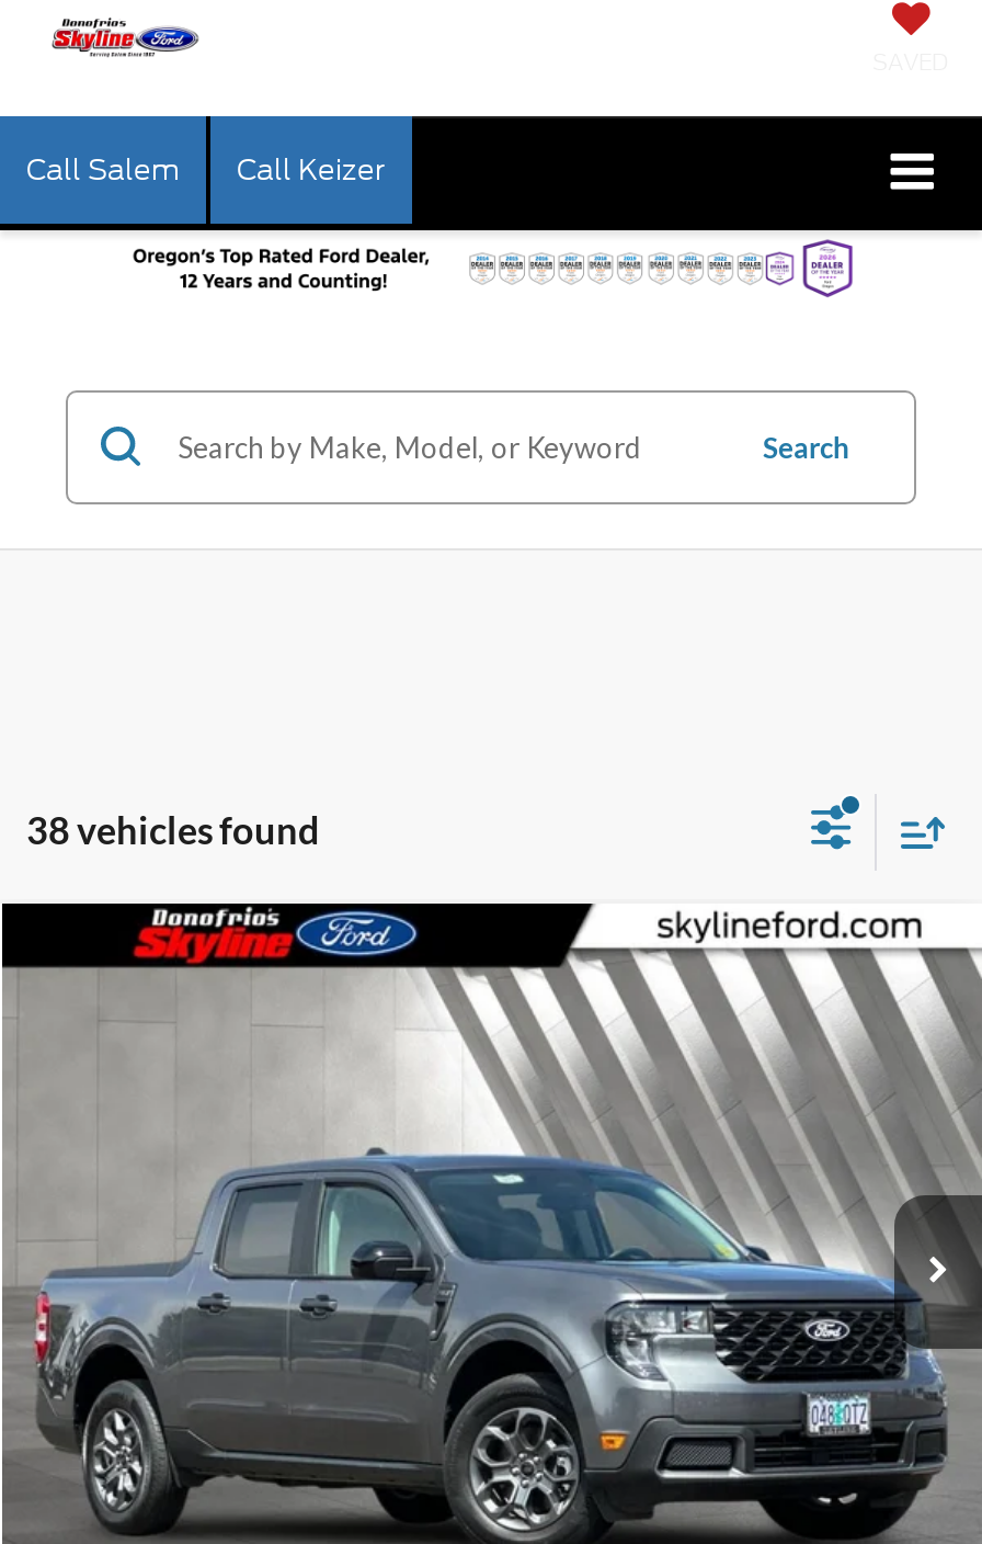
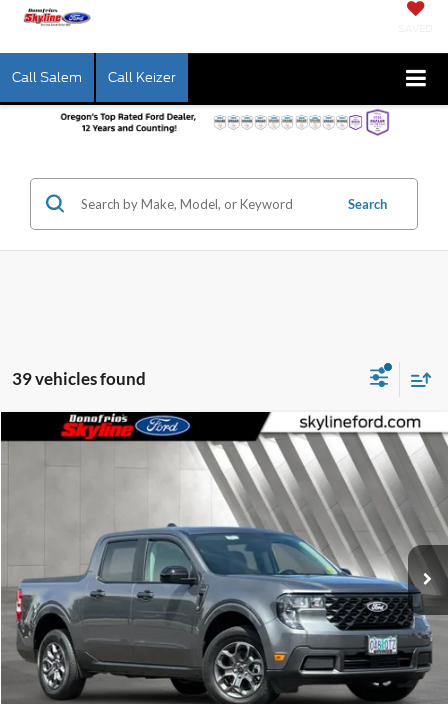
- 38 vehicles found
+ 39 vehicles found
